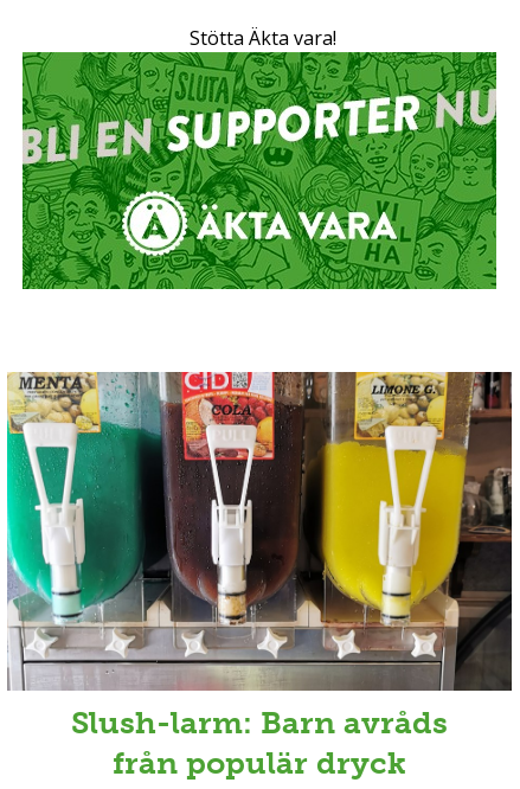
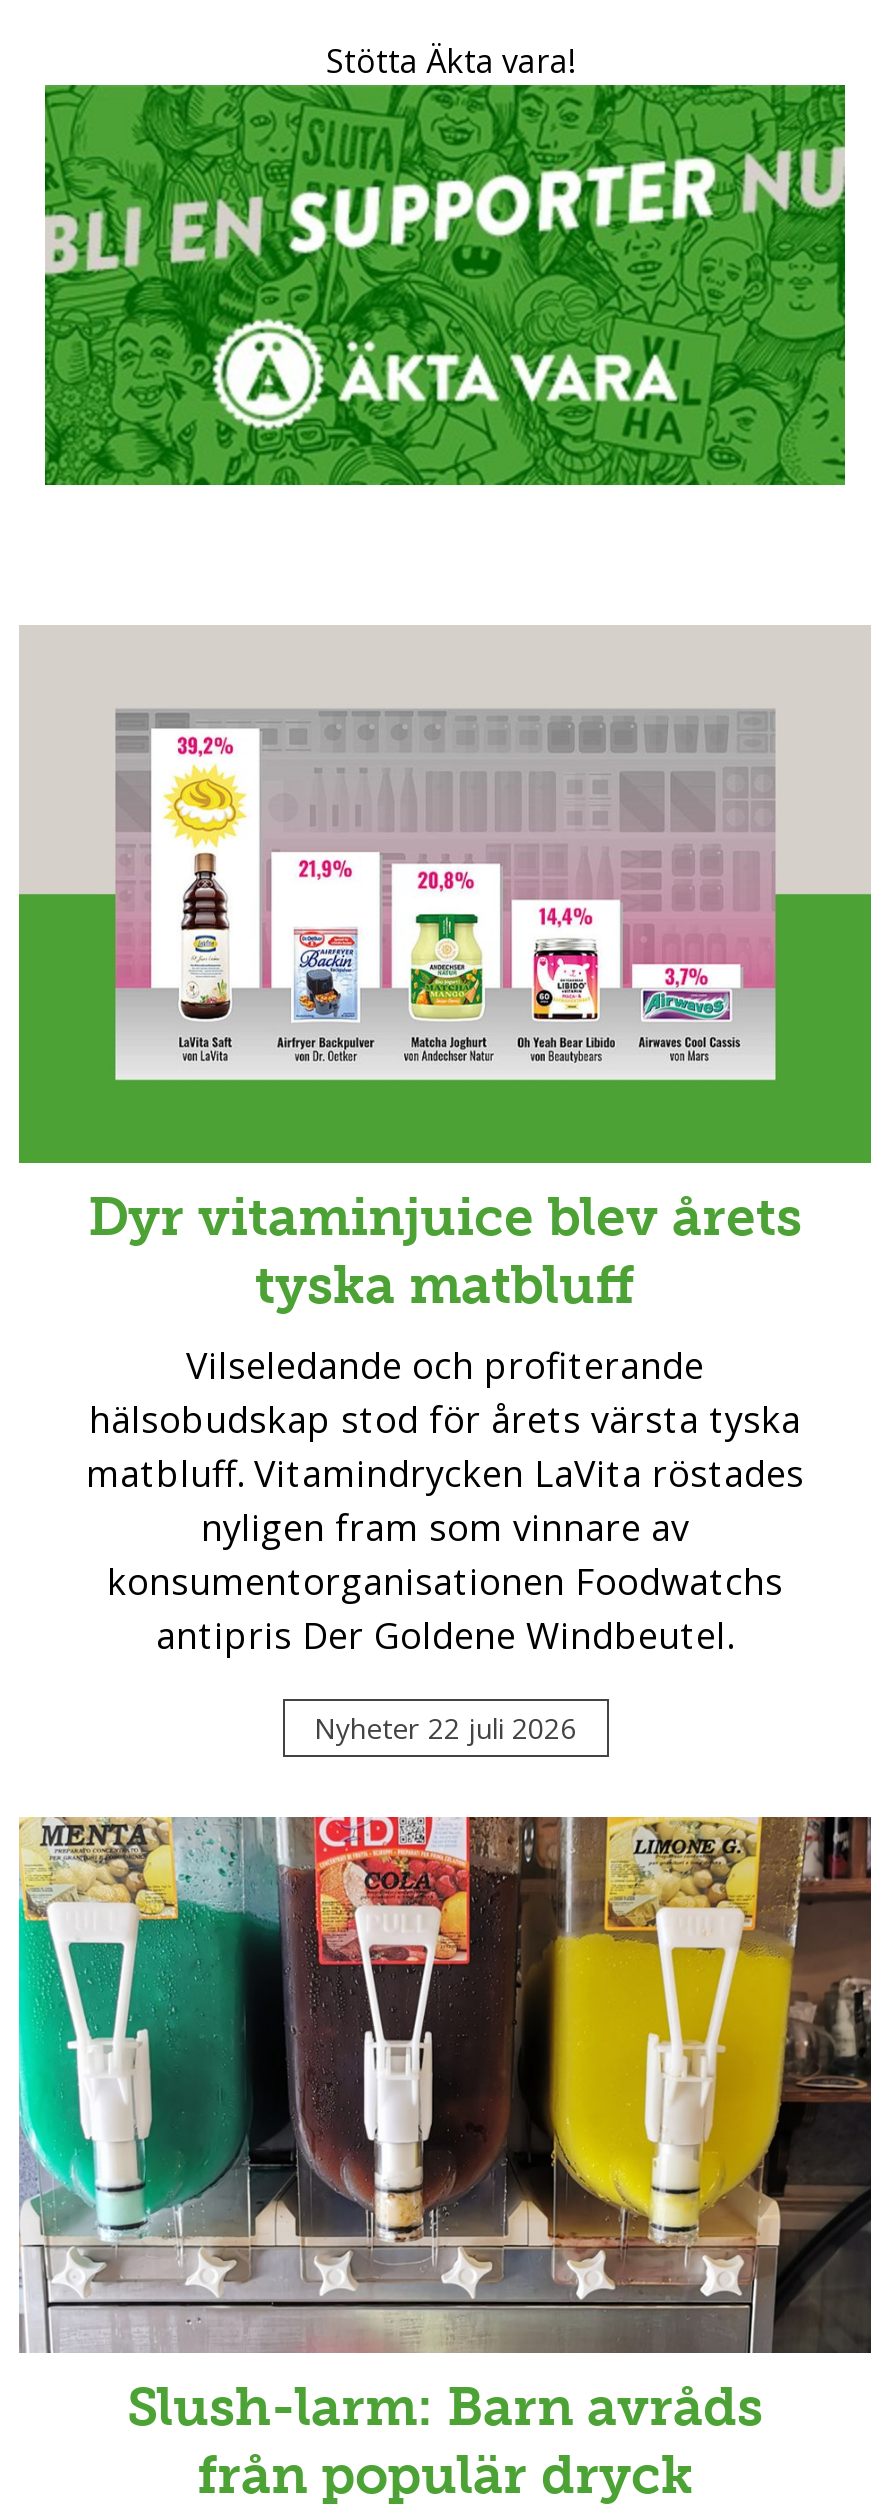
+ [image]
+ Dyr vitaminjuice blev årets
+ tyska matbluff
+ Vilseledande och profiterande
+ hälsobudskap stod för årets värsta tyska
+ matbluff. Vitamindrycken LaVita röstades
+ nyligen fram som vinnare av
+ konsumentorganisationen Foodwatchs
+ antipris Der Goldene Windbeutel.
+ Nyheter 22 juli 2026
